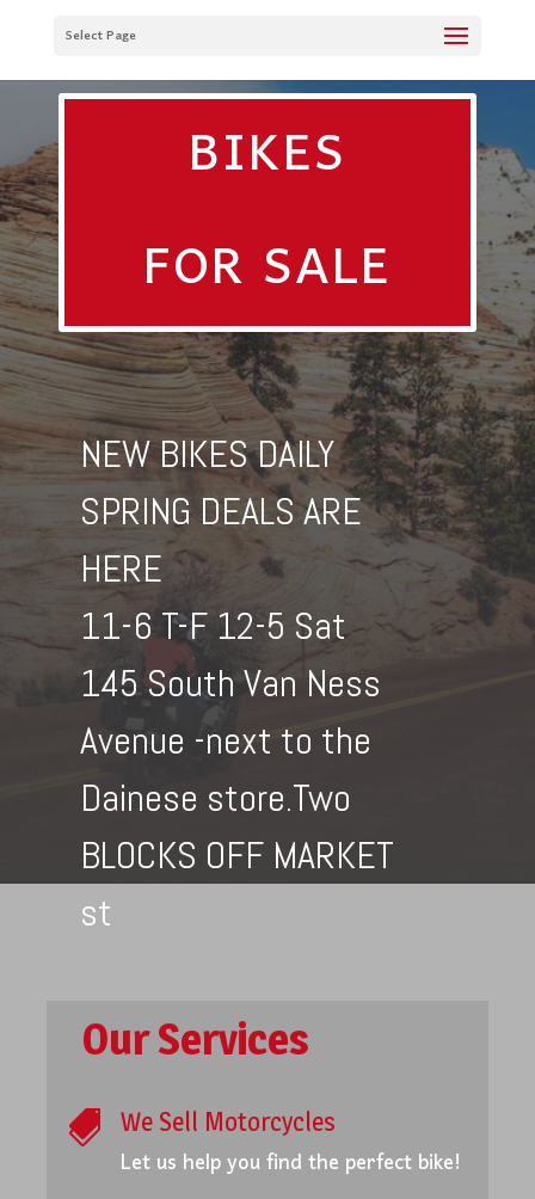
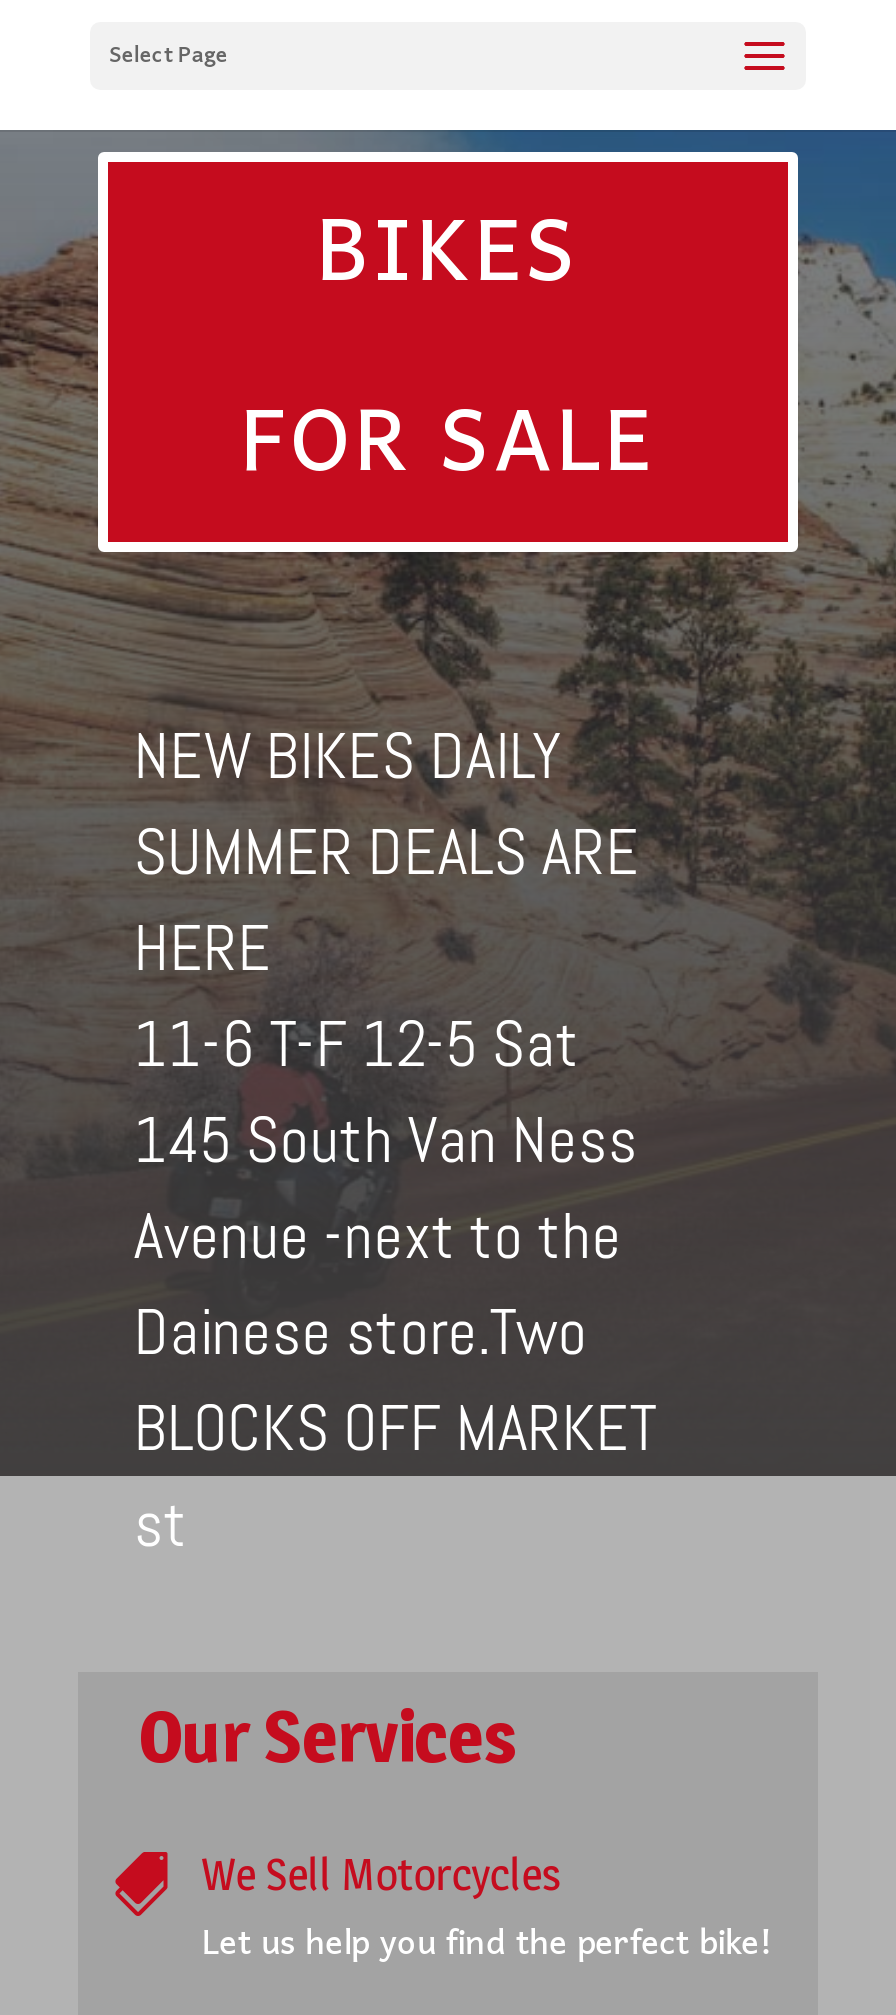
- SPRING DEALS ARE
+ SUMMER DEALS ARE
